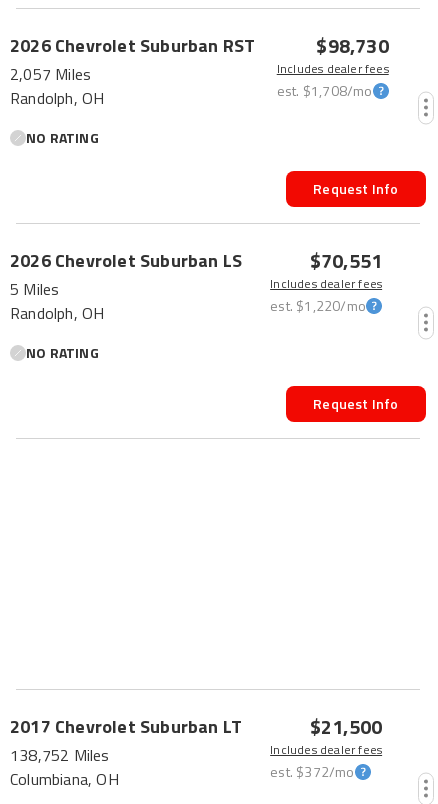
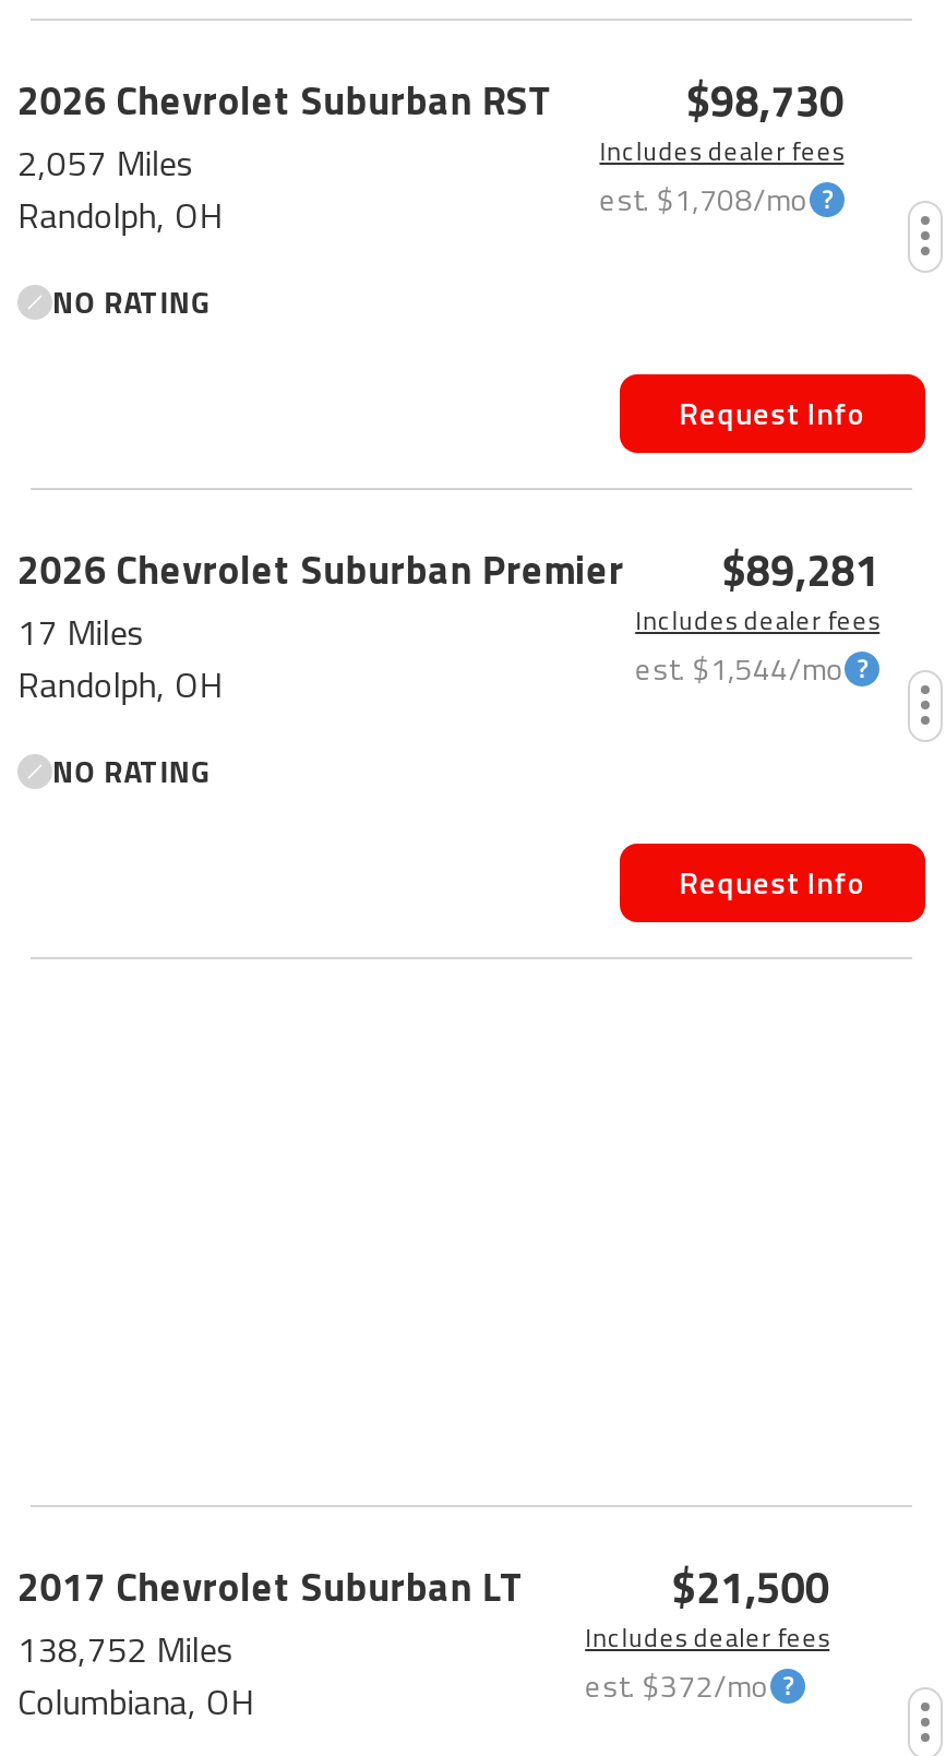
- 2026 Chevrolet Suburban LS
+ 2026 Chevrolet Suburban Premier

- $70,551
+ $89,281

- 5 Miles
+ 17 Miles

- est. $1,220/mo
+ est. $1,544/mo
